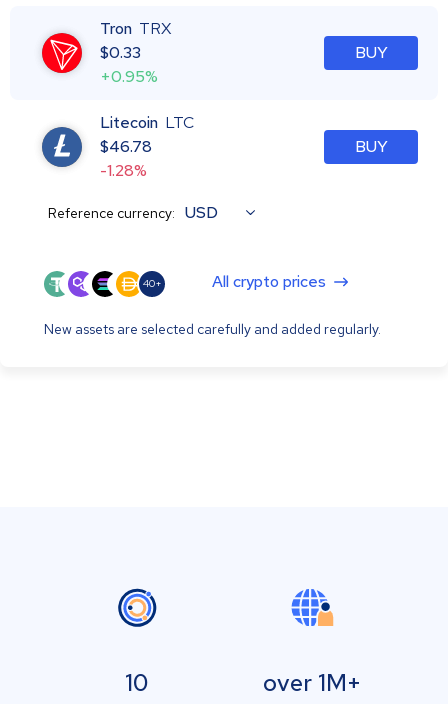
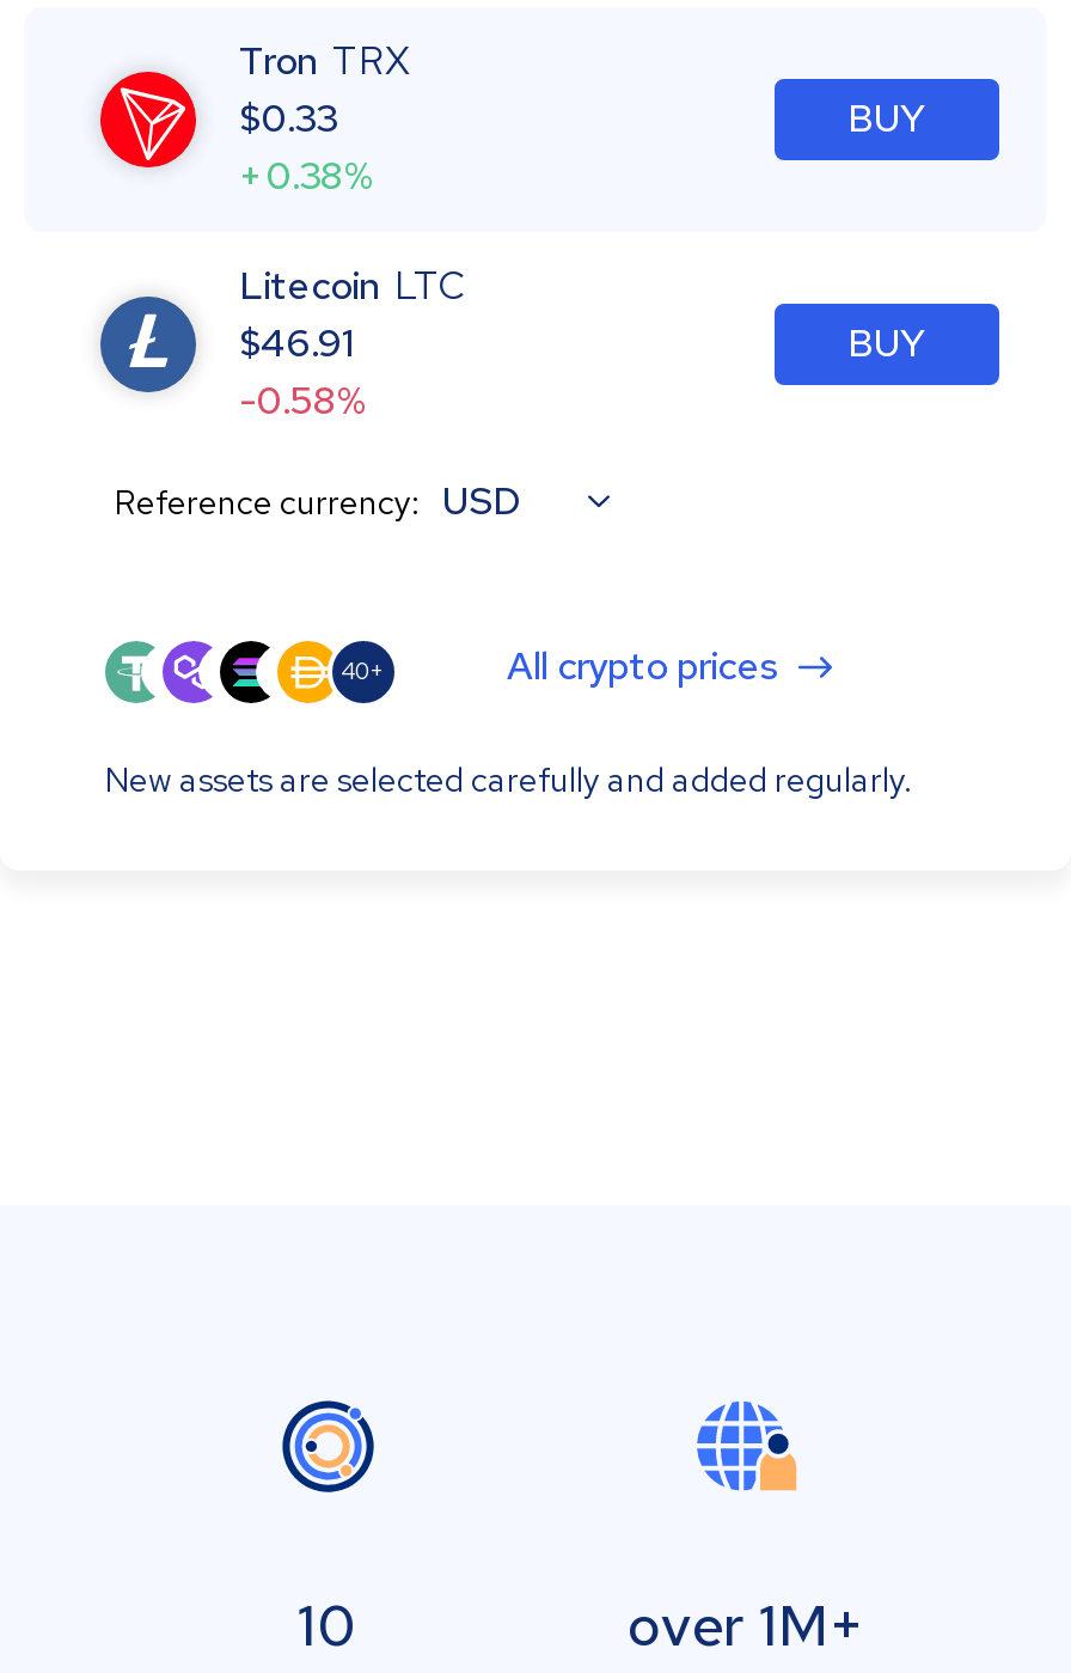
- +0.95%
+ +0.38%

- $46.78
+ $46.91

- -1.28%
+ -0.58%
